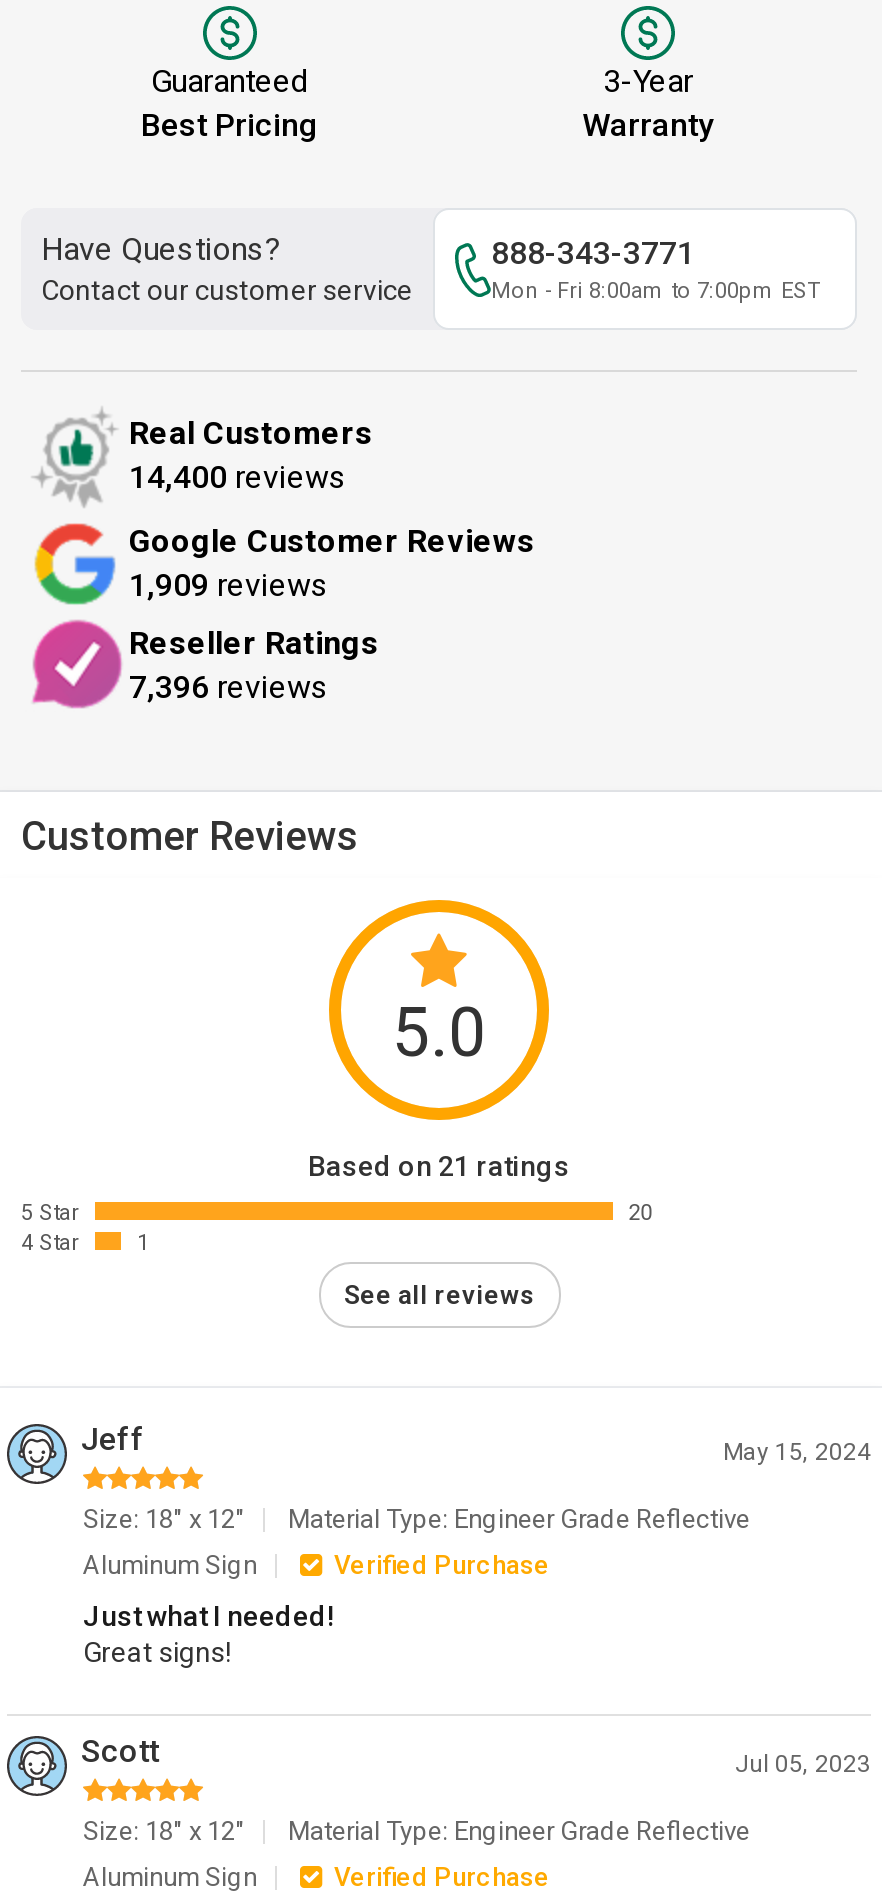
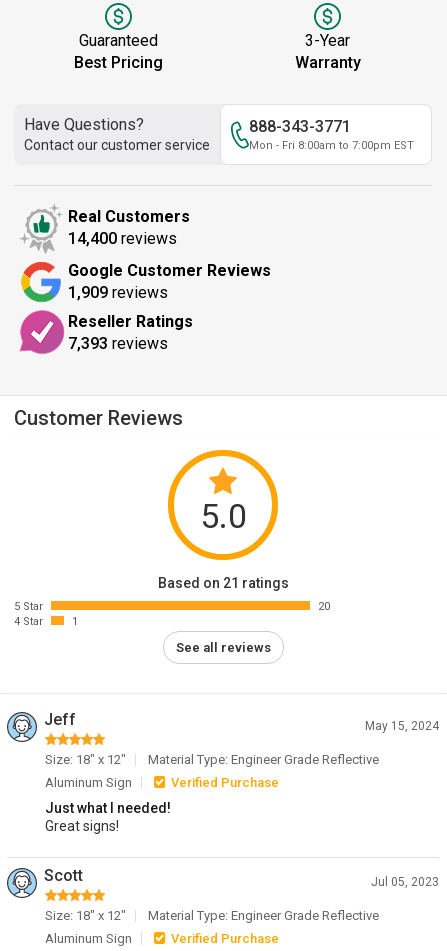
- 7,396 reviews
+ 7,393 reviews
